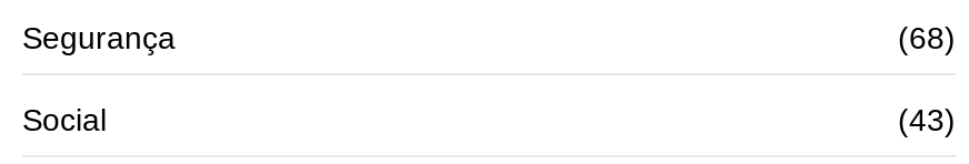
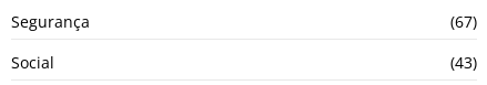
- (68)
+ (67)
